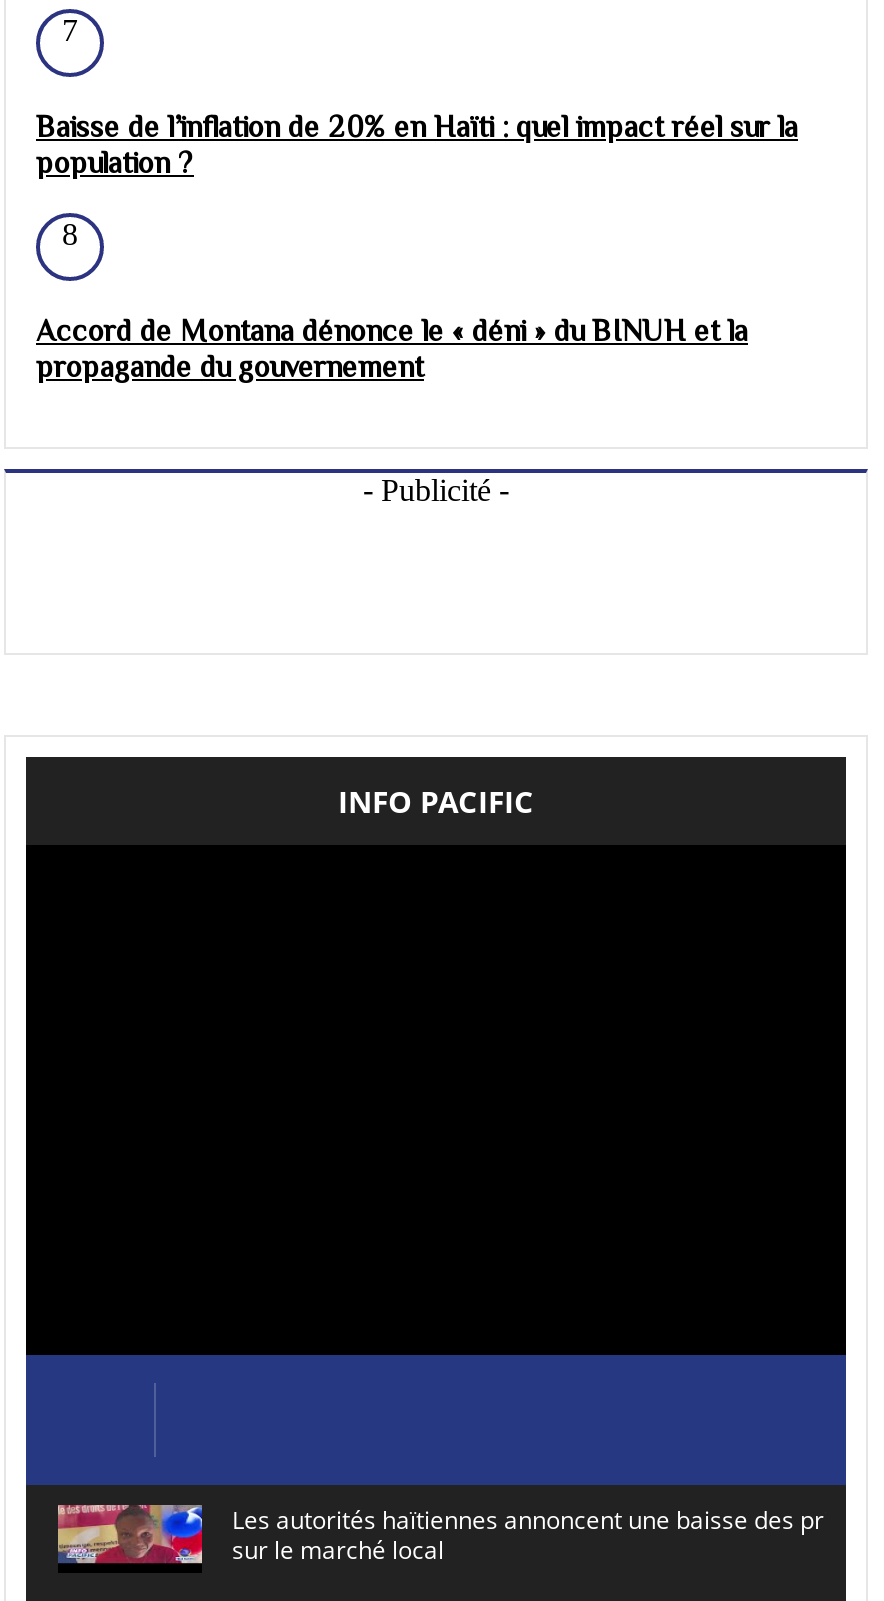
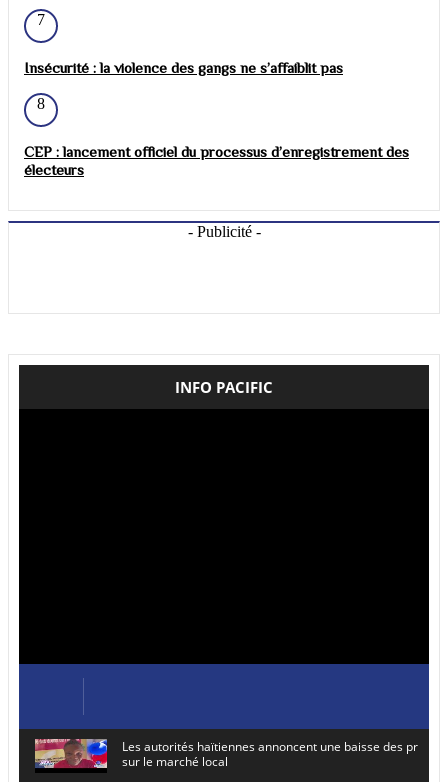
- Baisse de l’inflation de 20% en Haïti : quel impact réel sur la
- population ?
+ Insécurité : la violence des gangs ne s’affaiblit pas

- Accord de Montana dénonce le « déni » du BINUH et la
- propagande du gouvernement
+ CEP : lancement officiel du processus d’enregistrement des
+ électeurs
